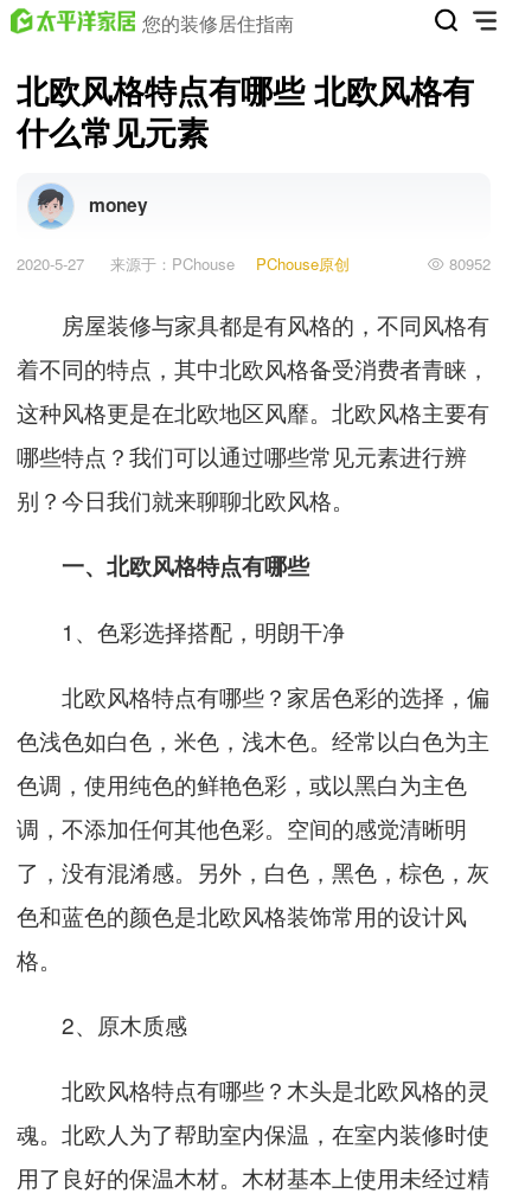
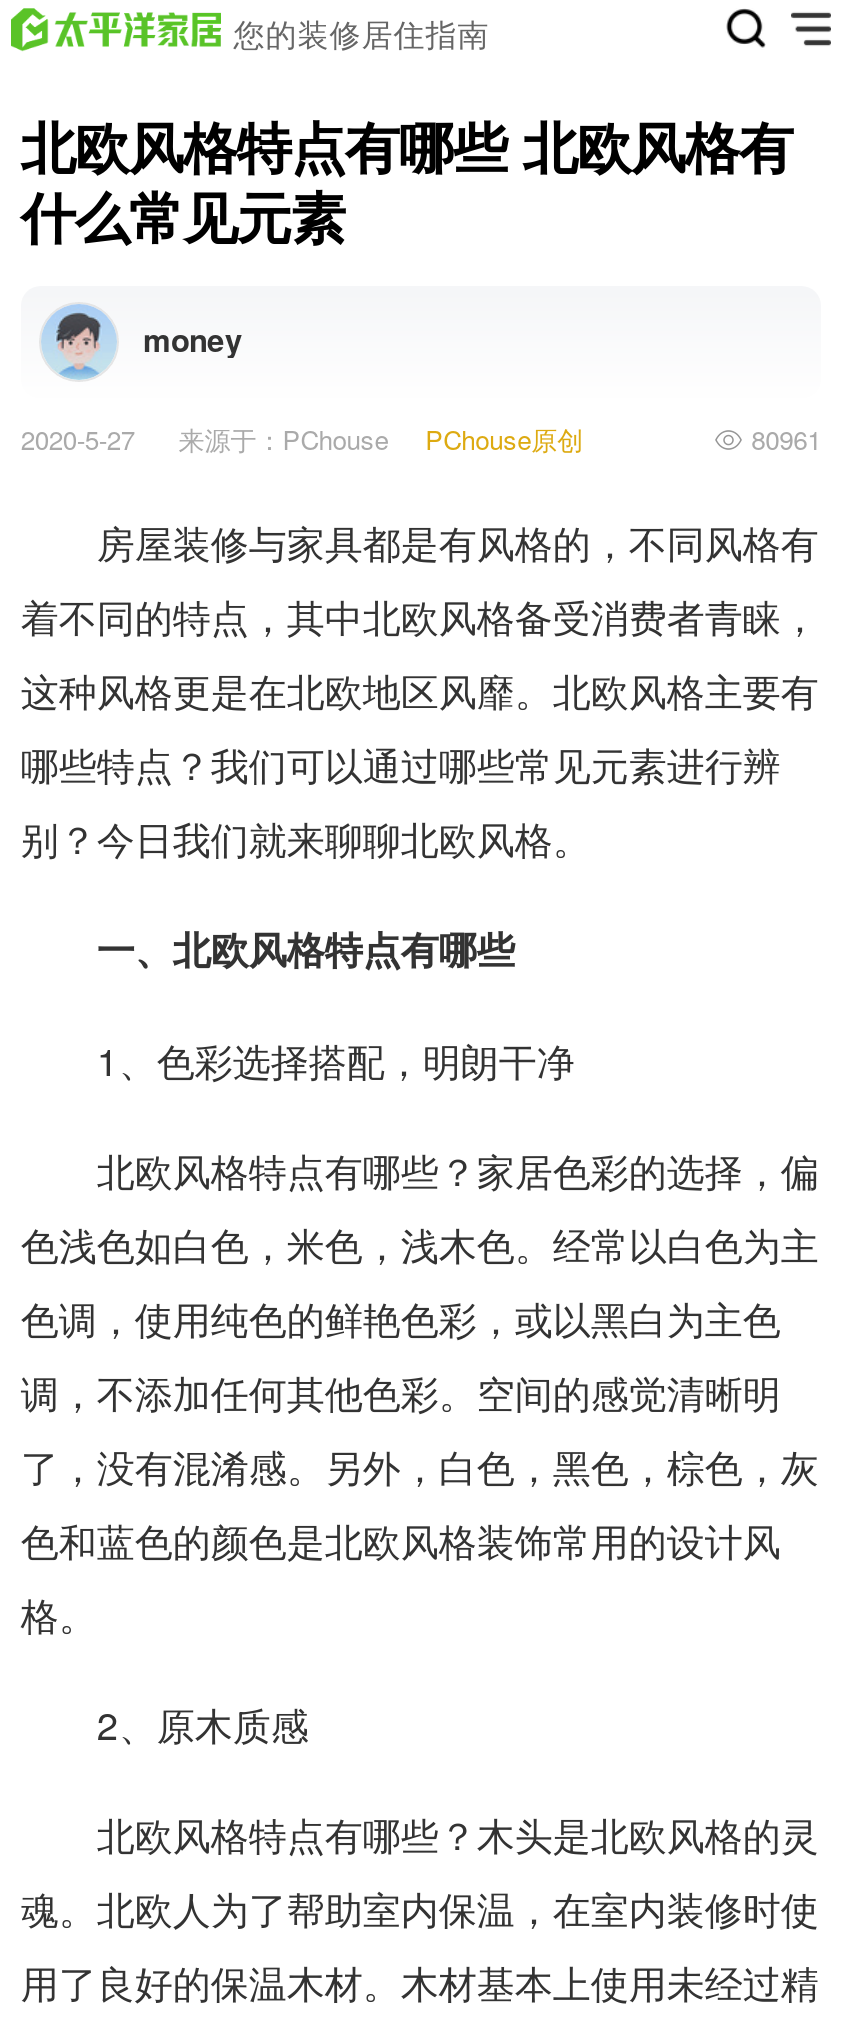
- 80952
+ 80961
